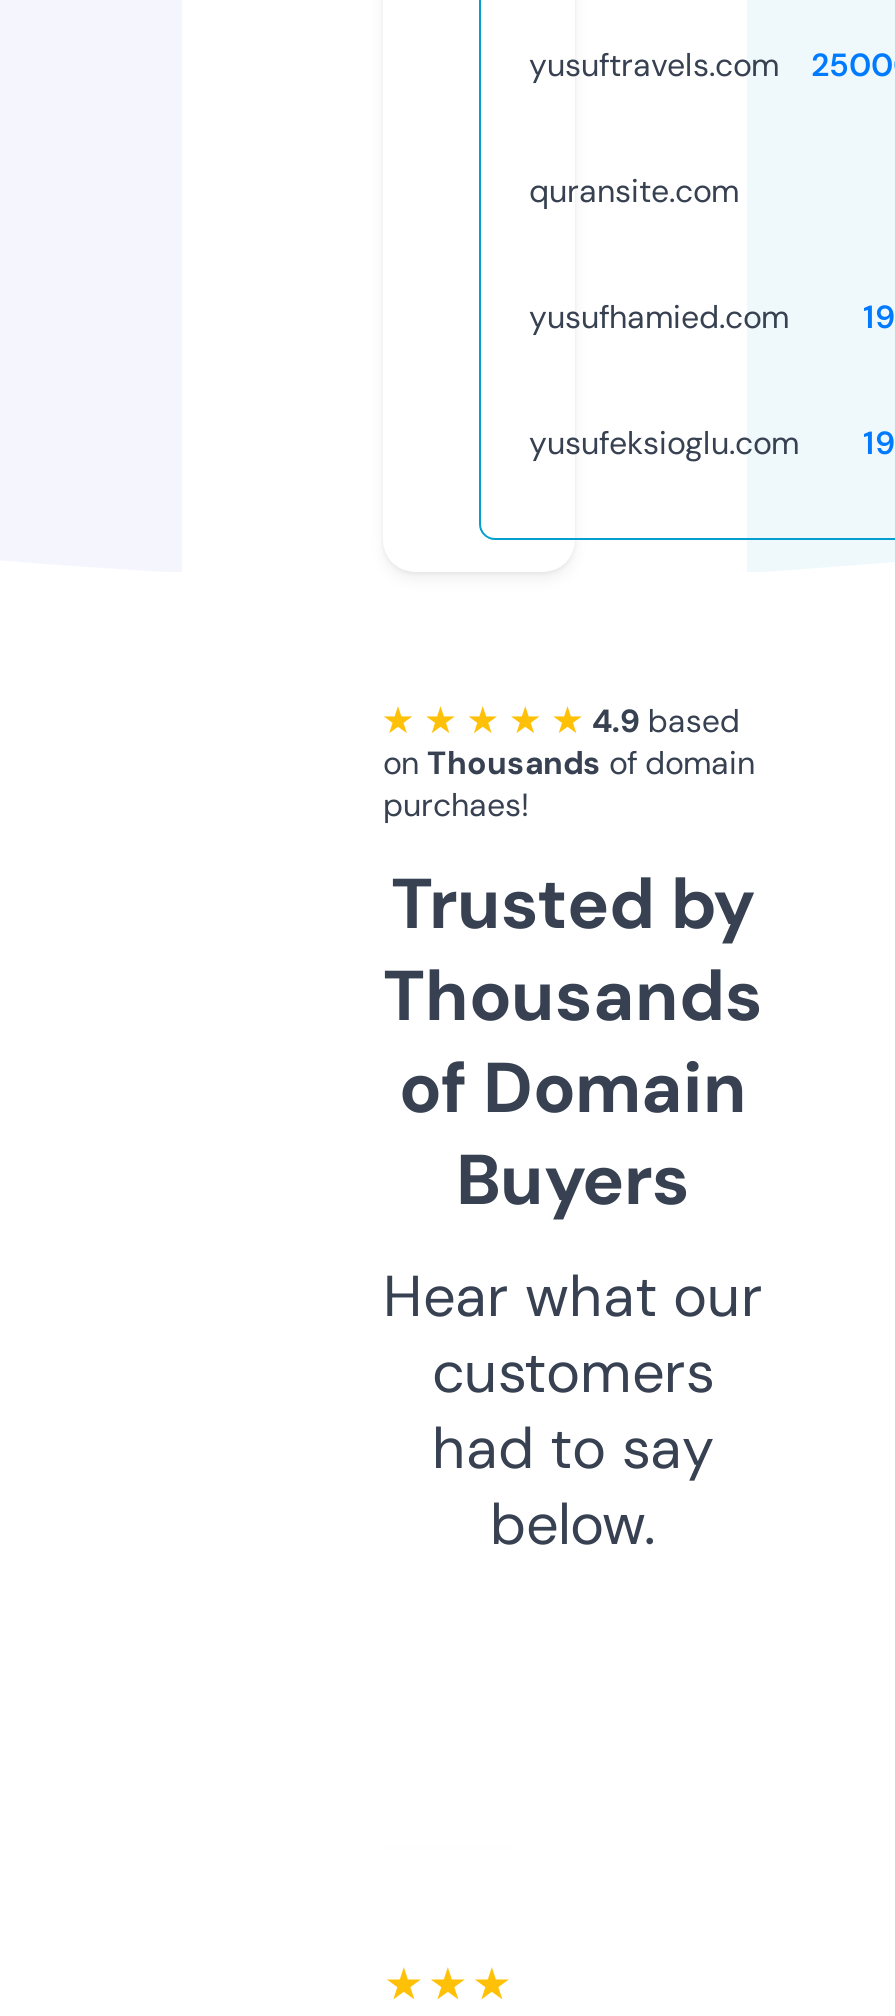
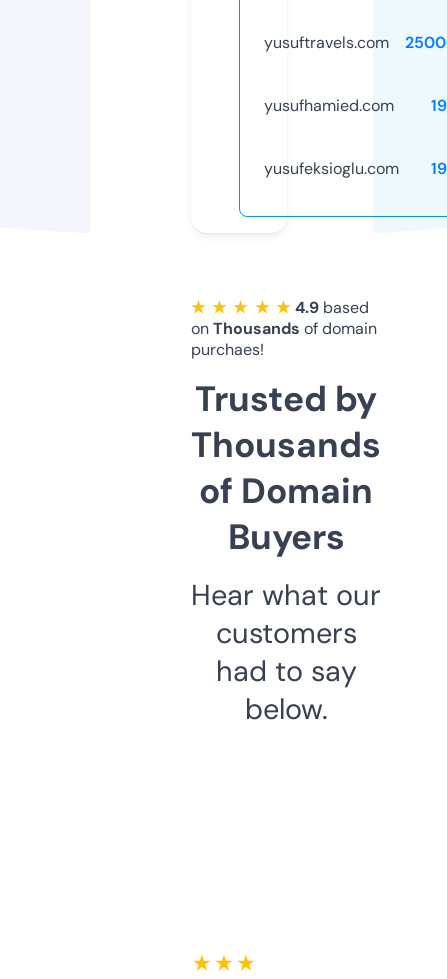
- quransite.com

moved up: yusufhamied.com | yusufeksioglu.com | on Thousands of domain | ... | had to say | below.
